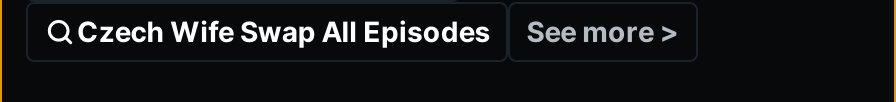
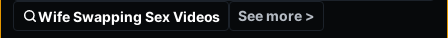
- Czech Wife Swap All Episodes
+ Wife Swapping Sex Videos
